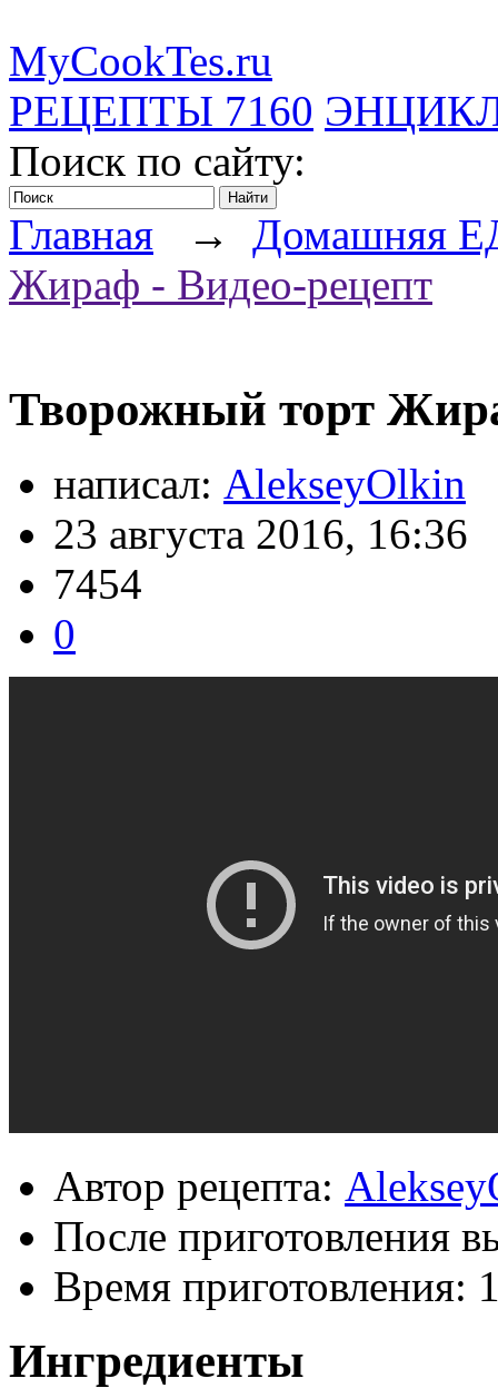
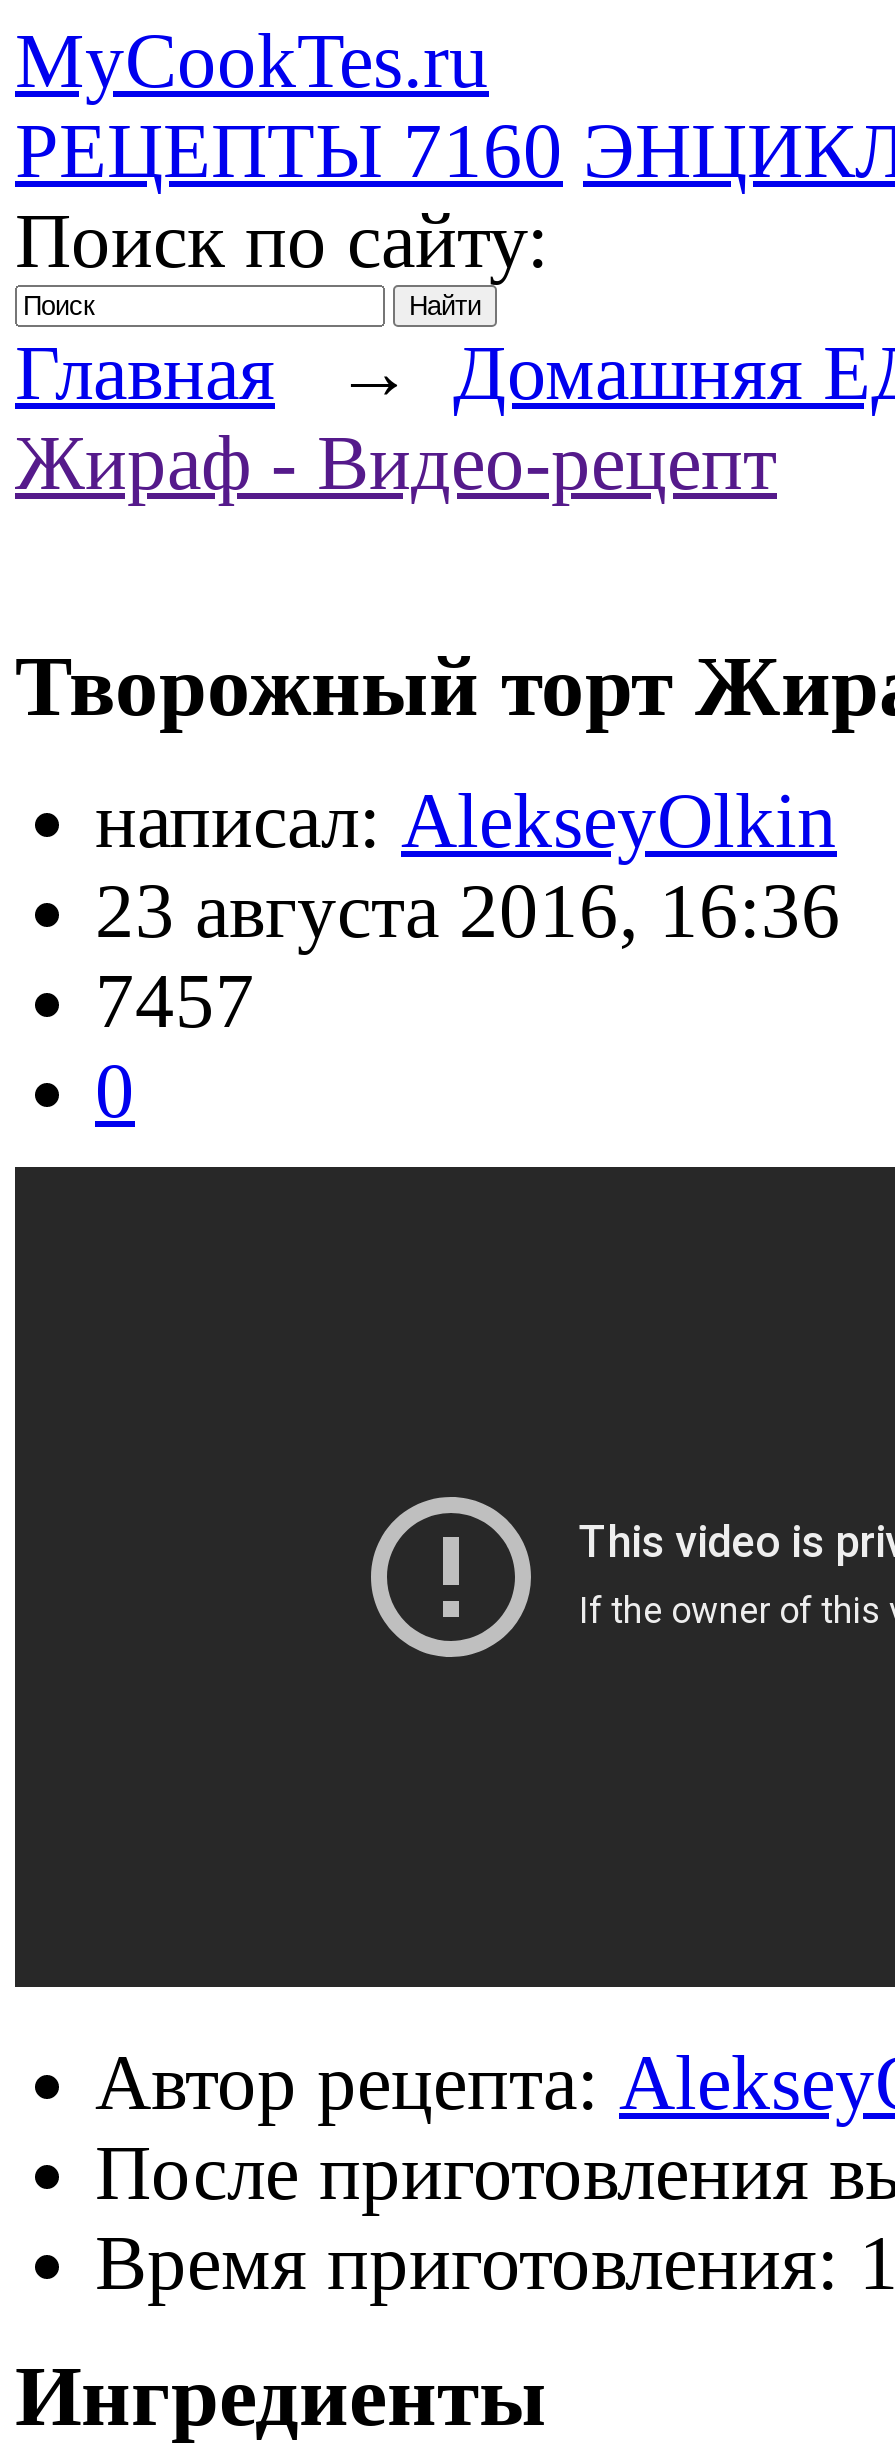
- 7454
+ 7457
